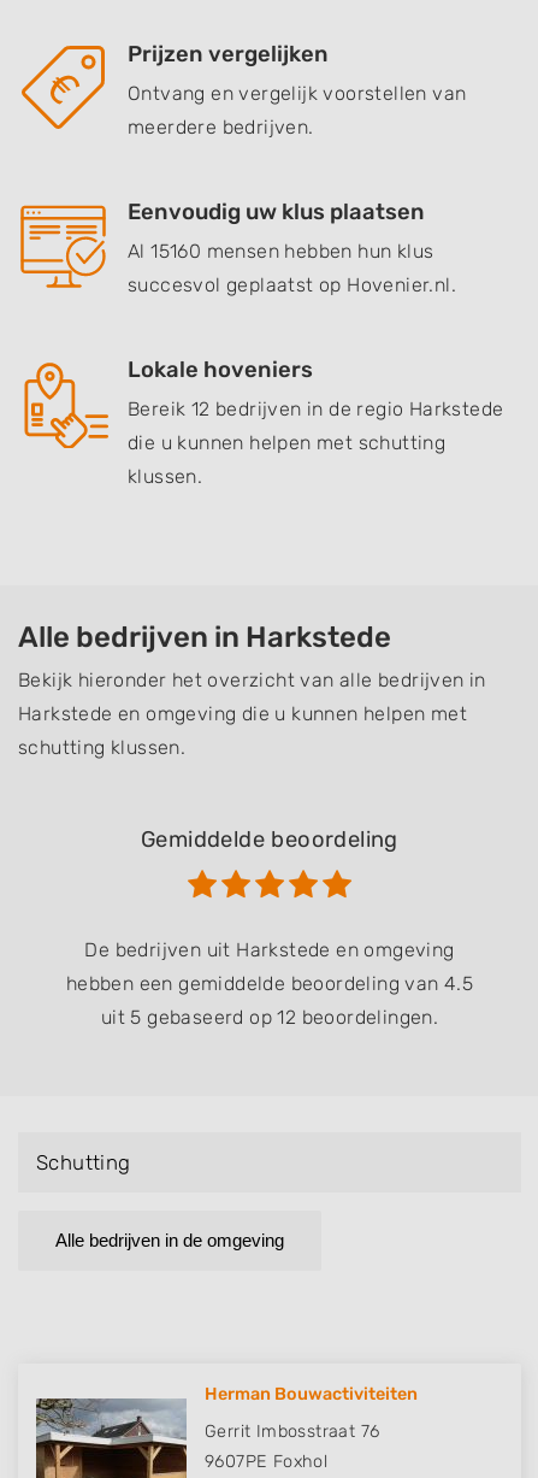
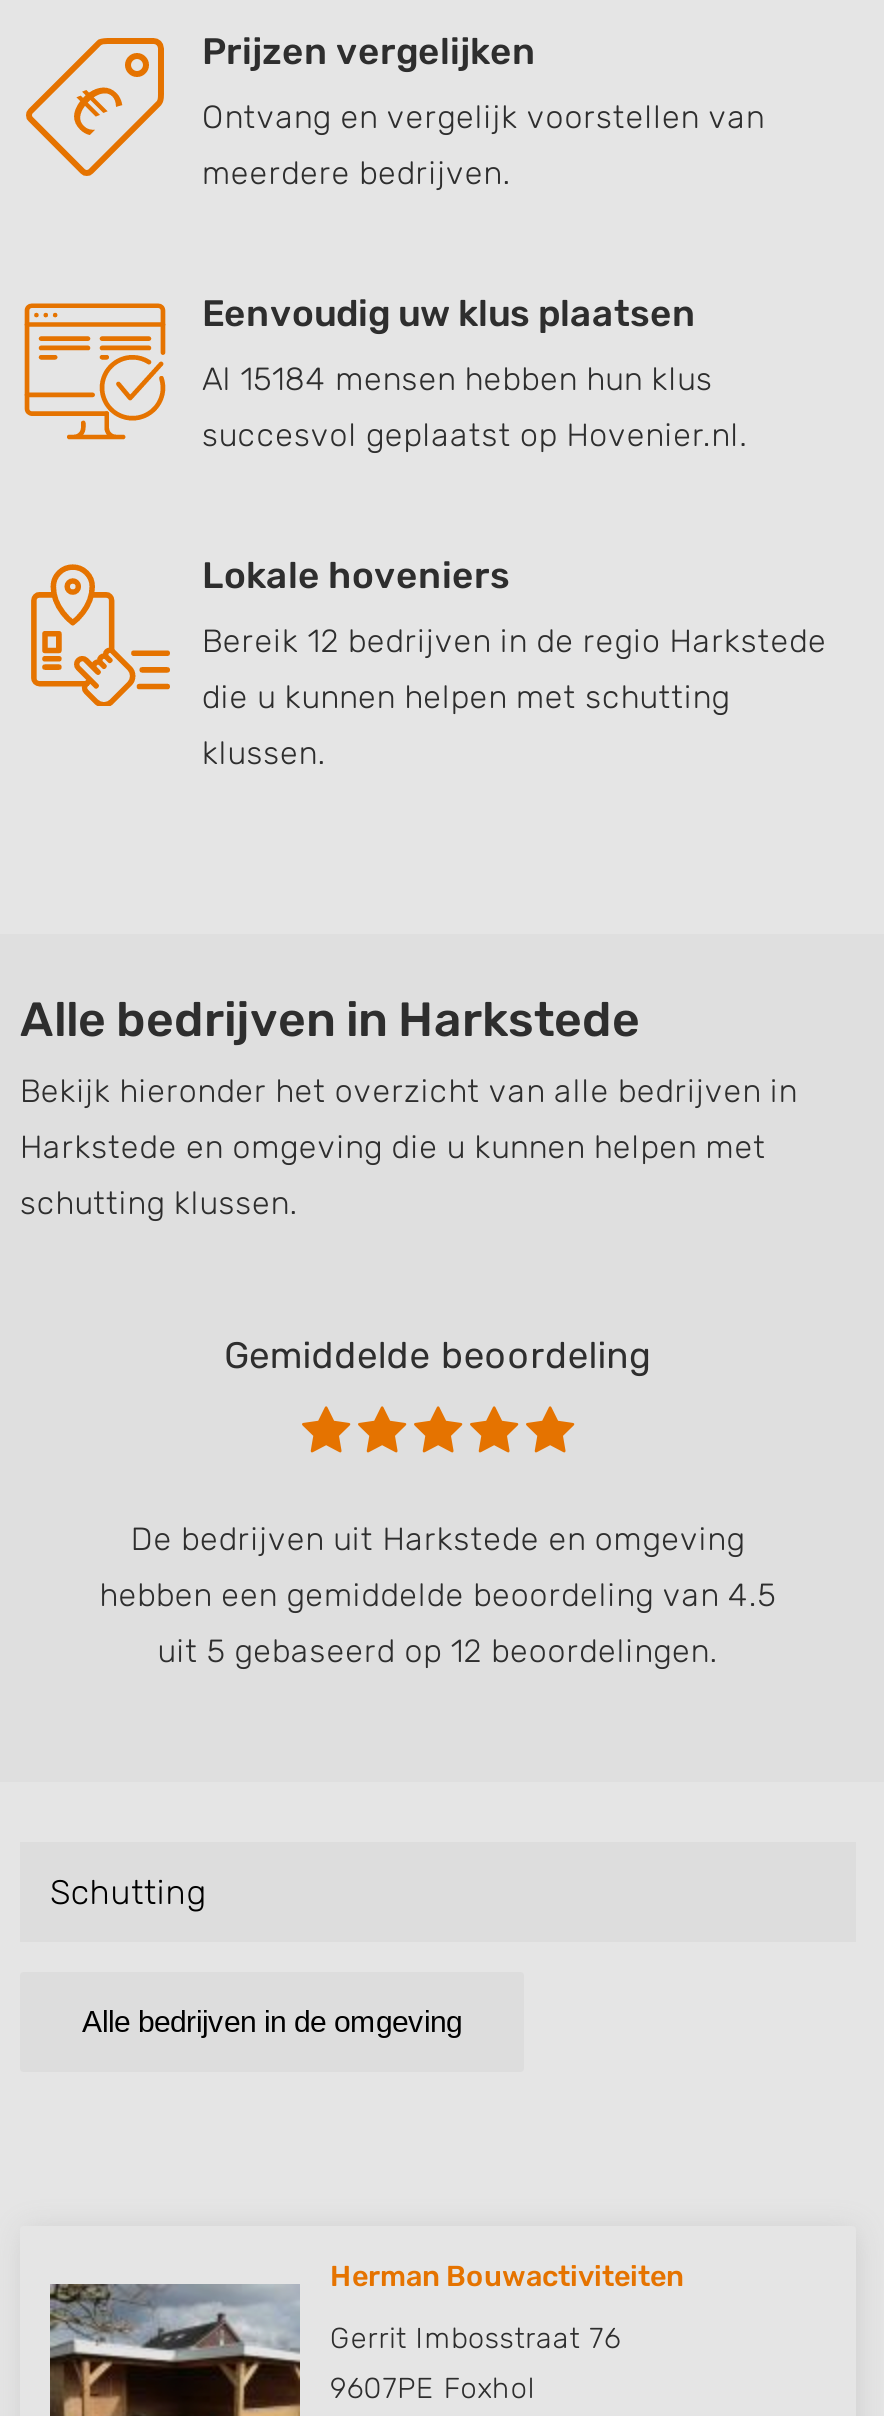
- Al 15160 mensen hebben hun klus
+ Al 15184 mensen hebben hun klus
